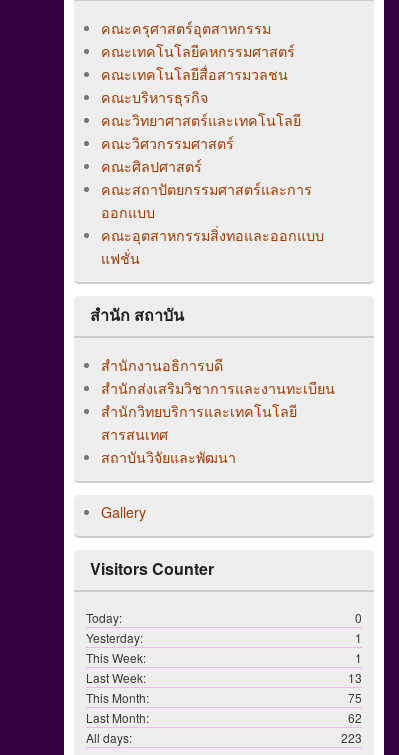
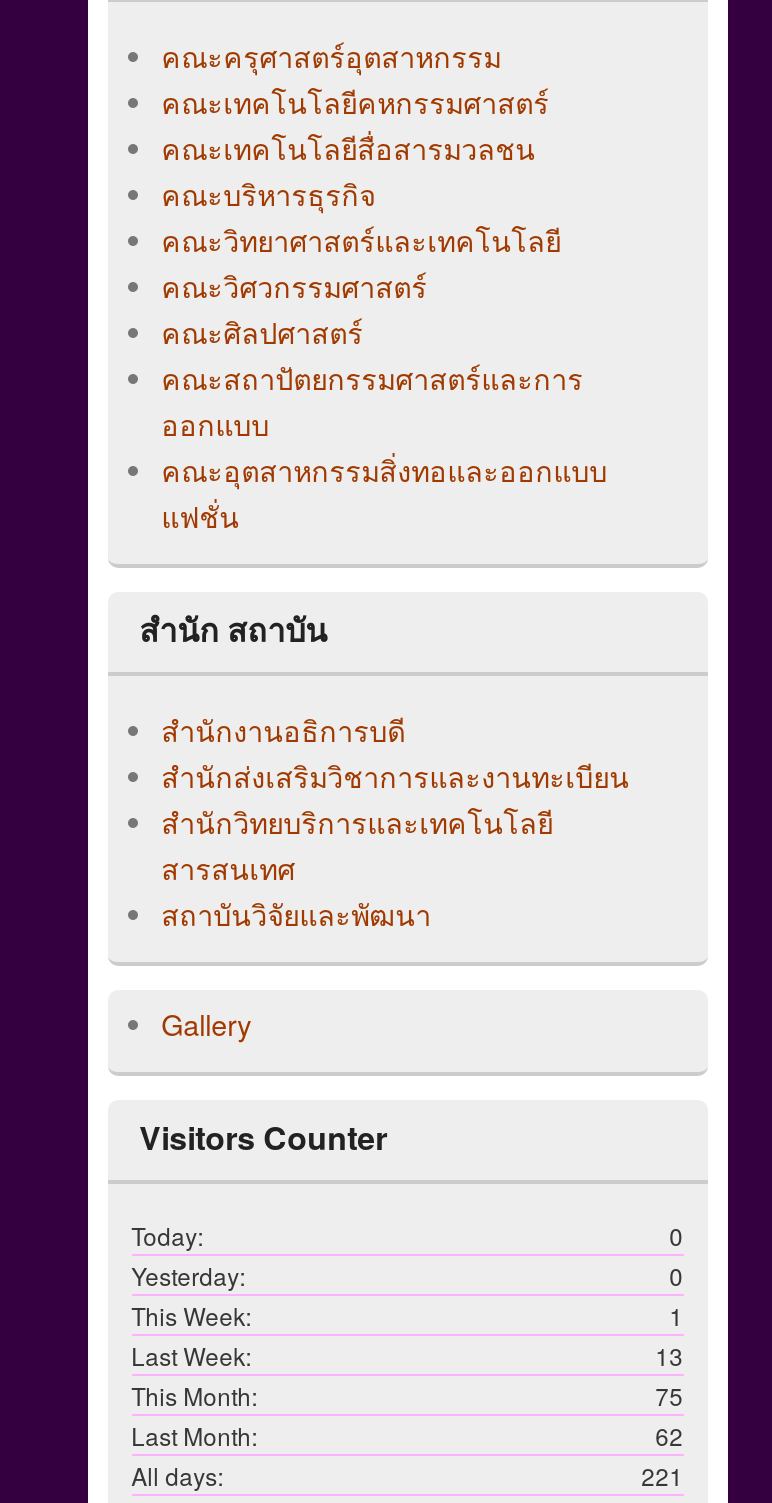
- 1
+ 0

- 223
+ 221
